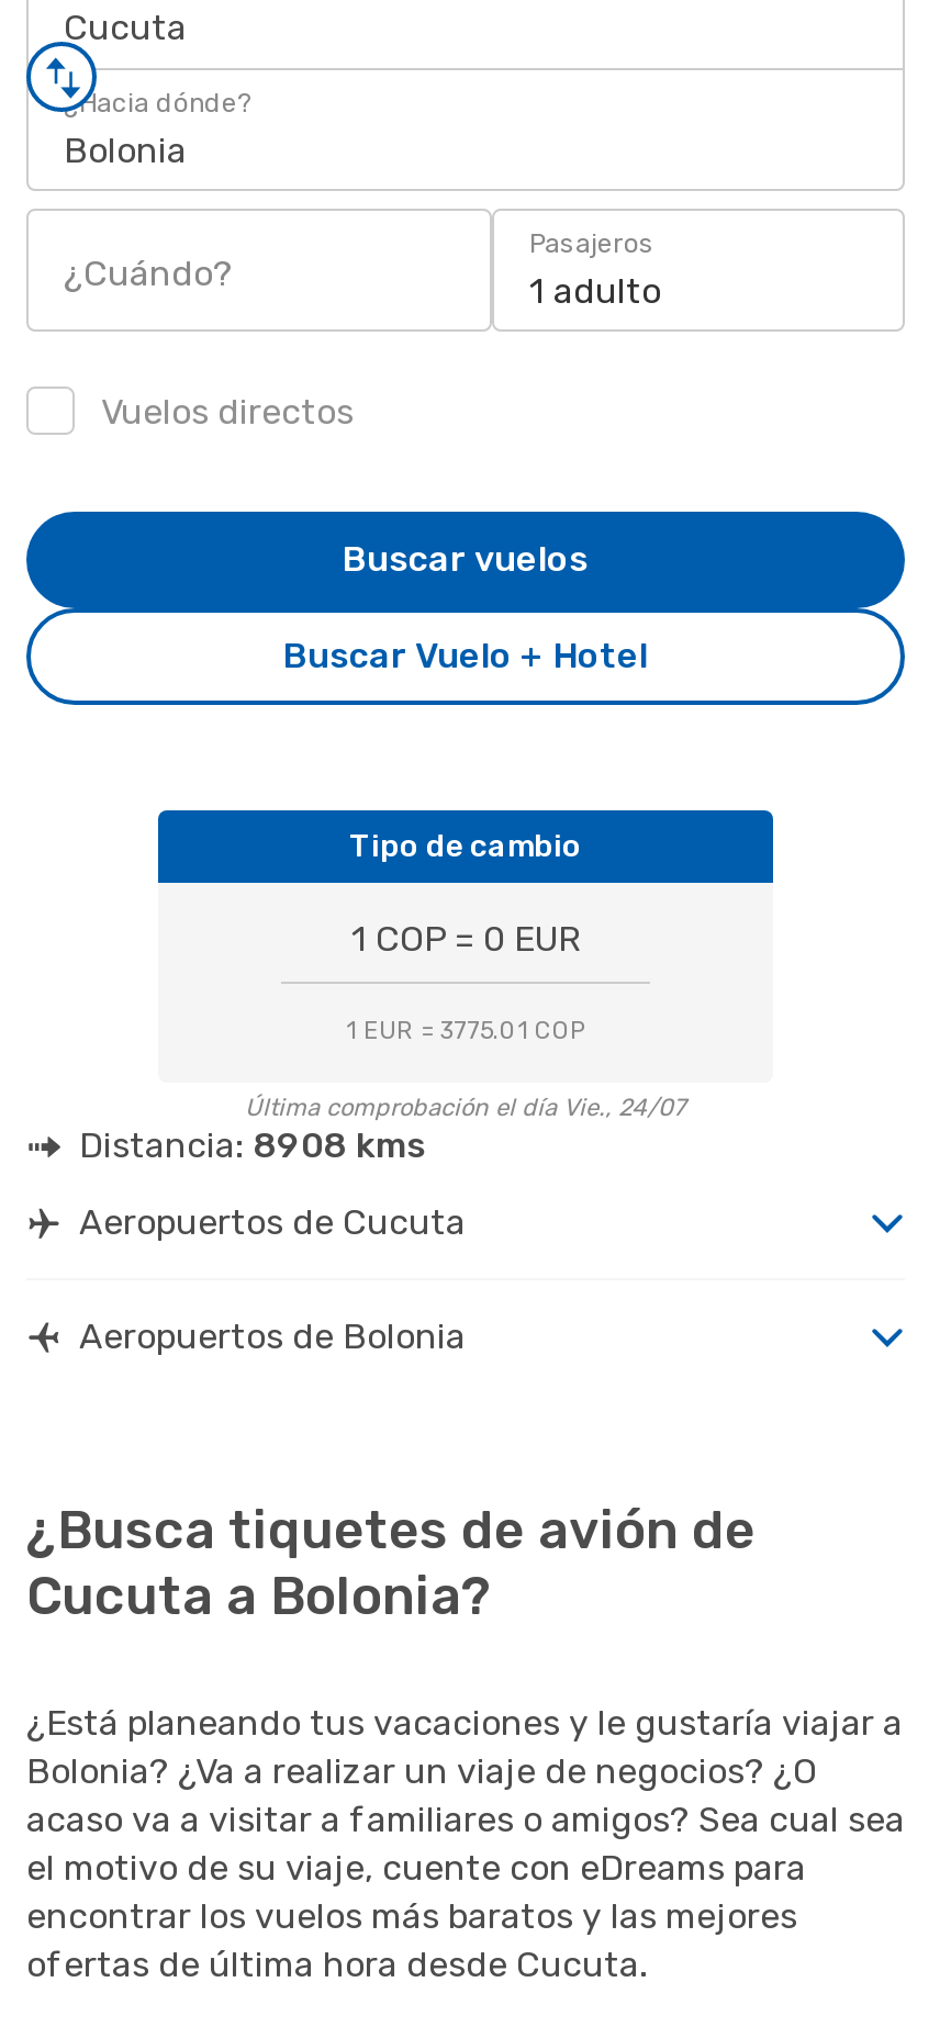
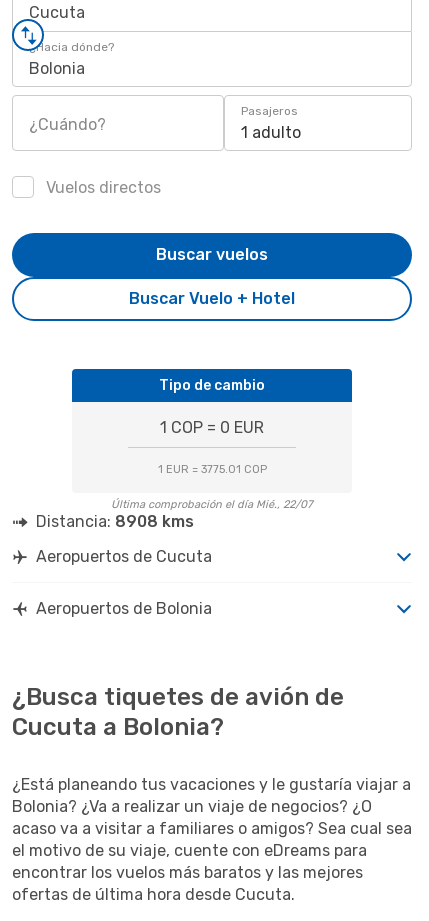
- Última comprobación el día Vie., 24/07
+ Última comprobación el día Mié., 22/07
